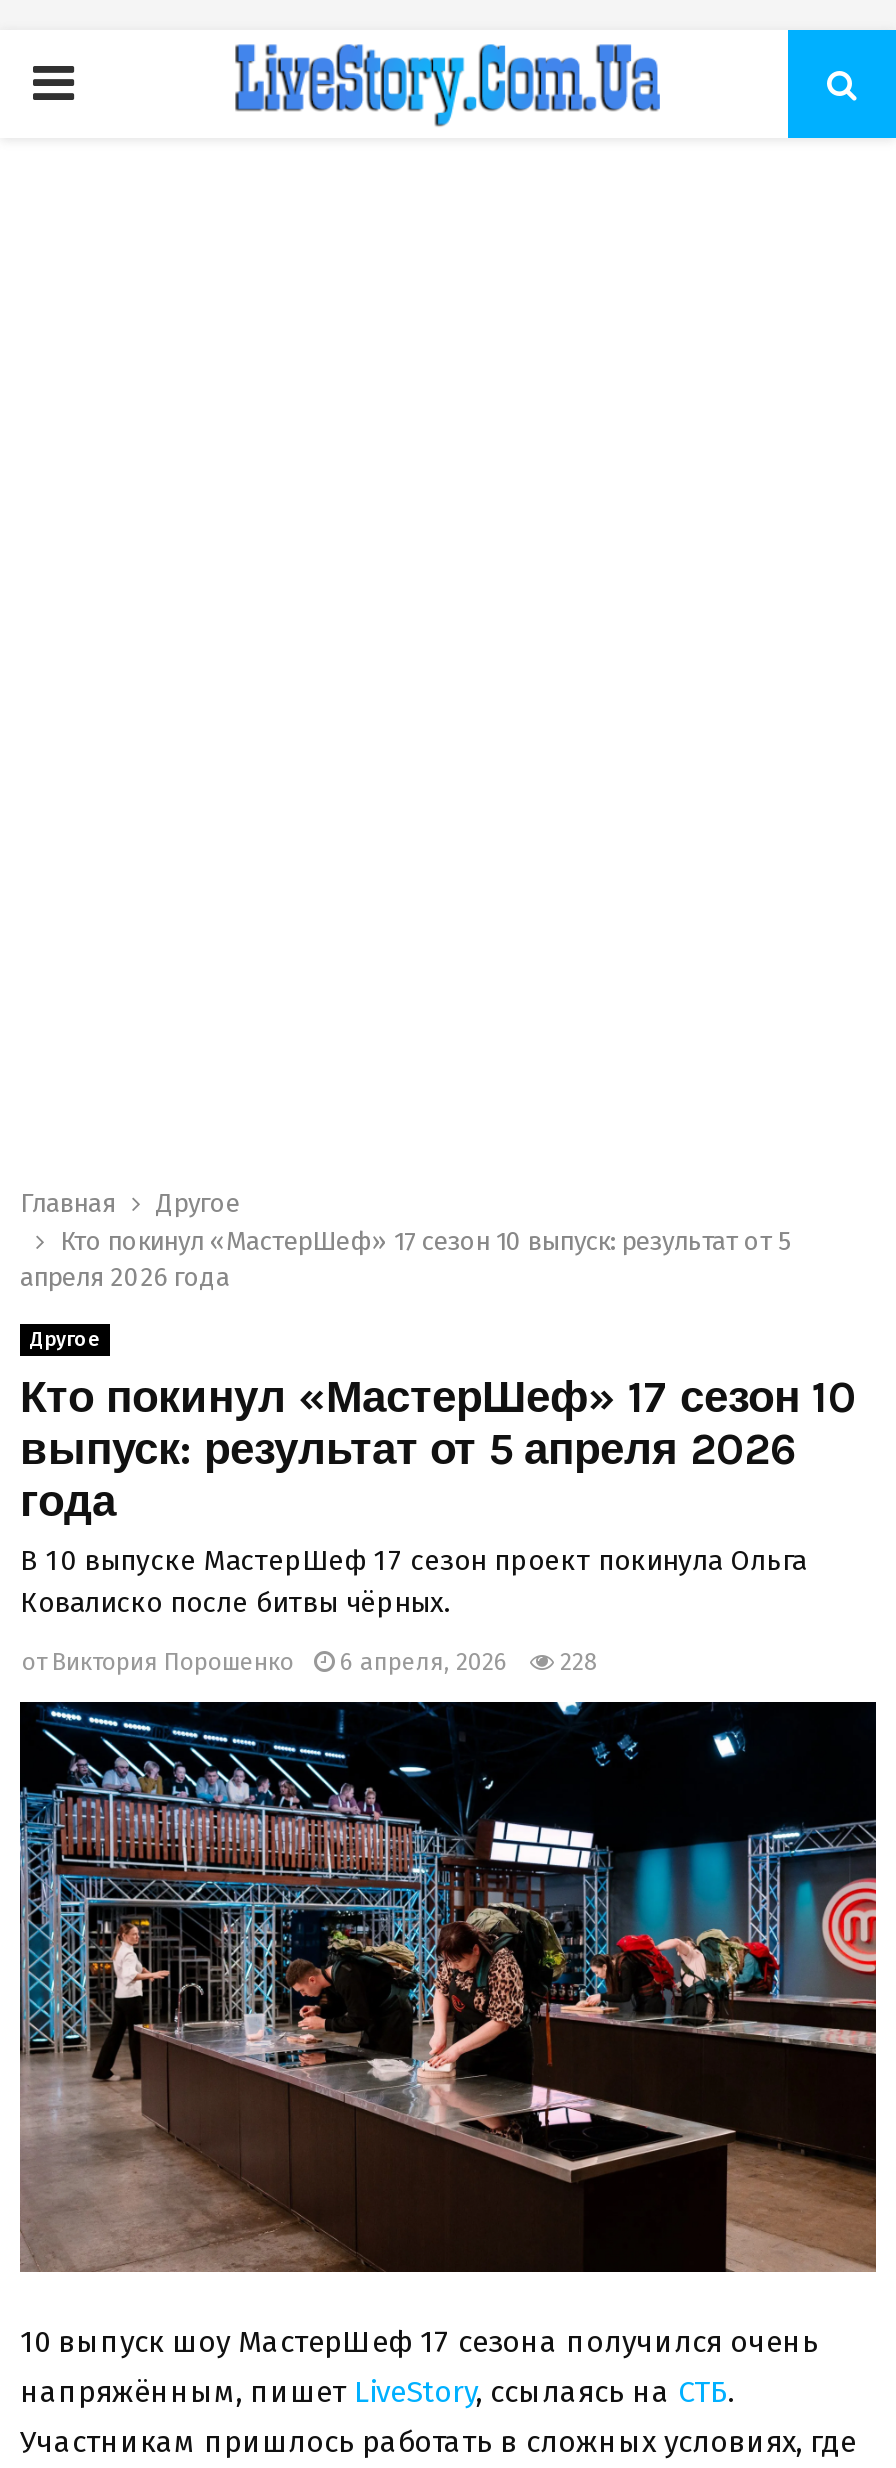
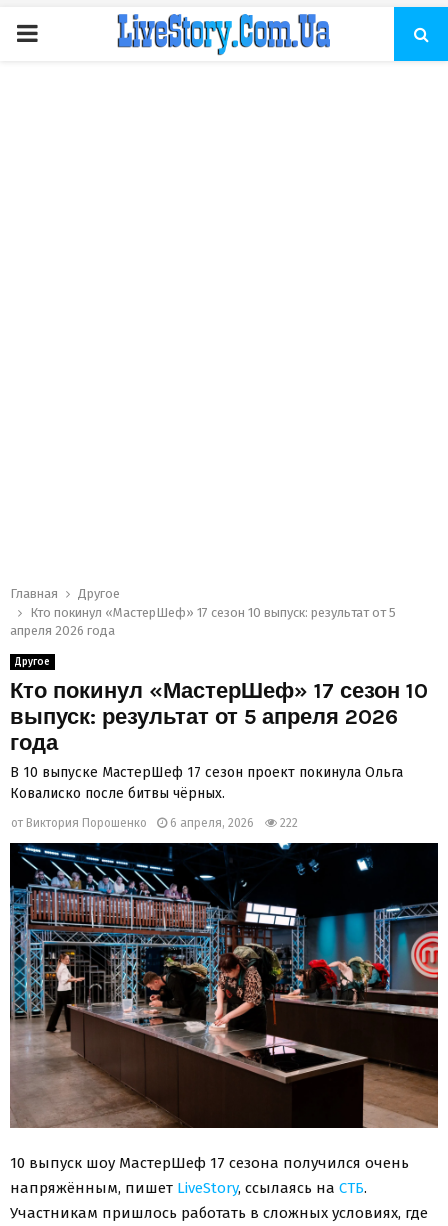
- от Виктория Порошенко 6 апреля, 2026 228
+ от Виктория Порошенко 6 апреля, 2026 222
